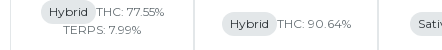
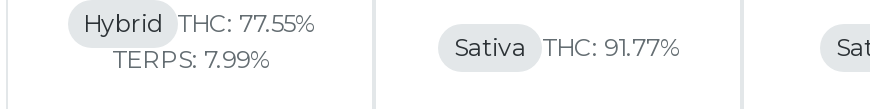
- Hybrid THC: 90.64%
+ Sativa THC: 91.77%
